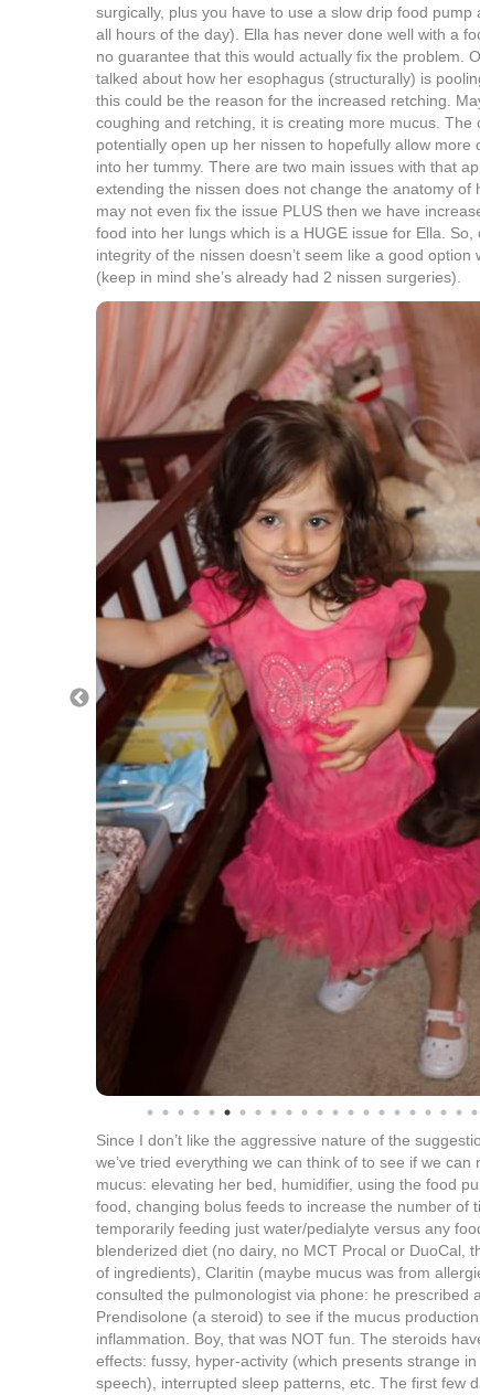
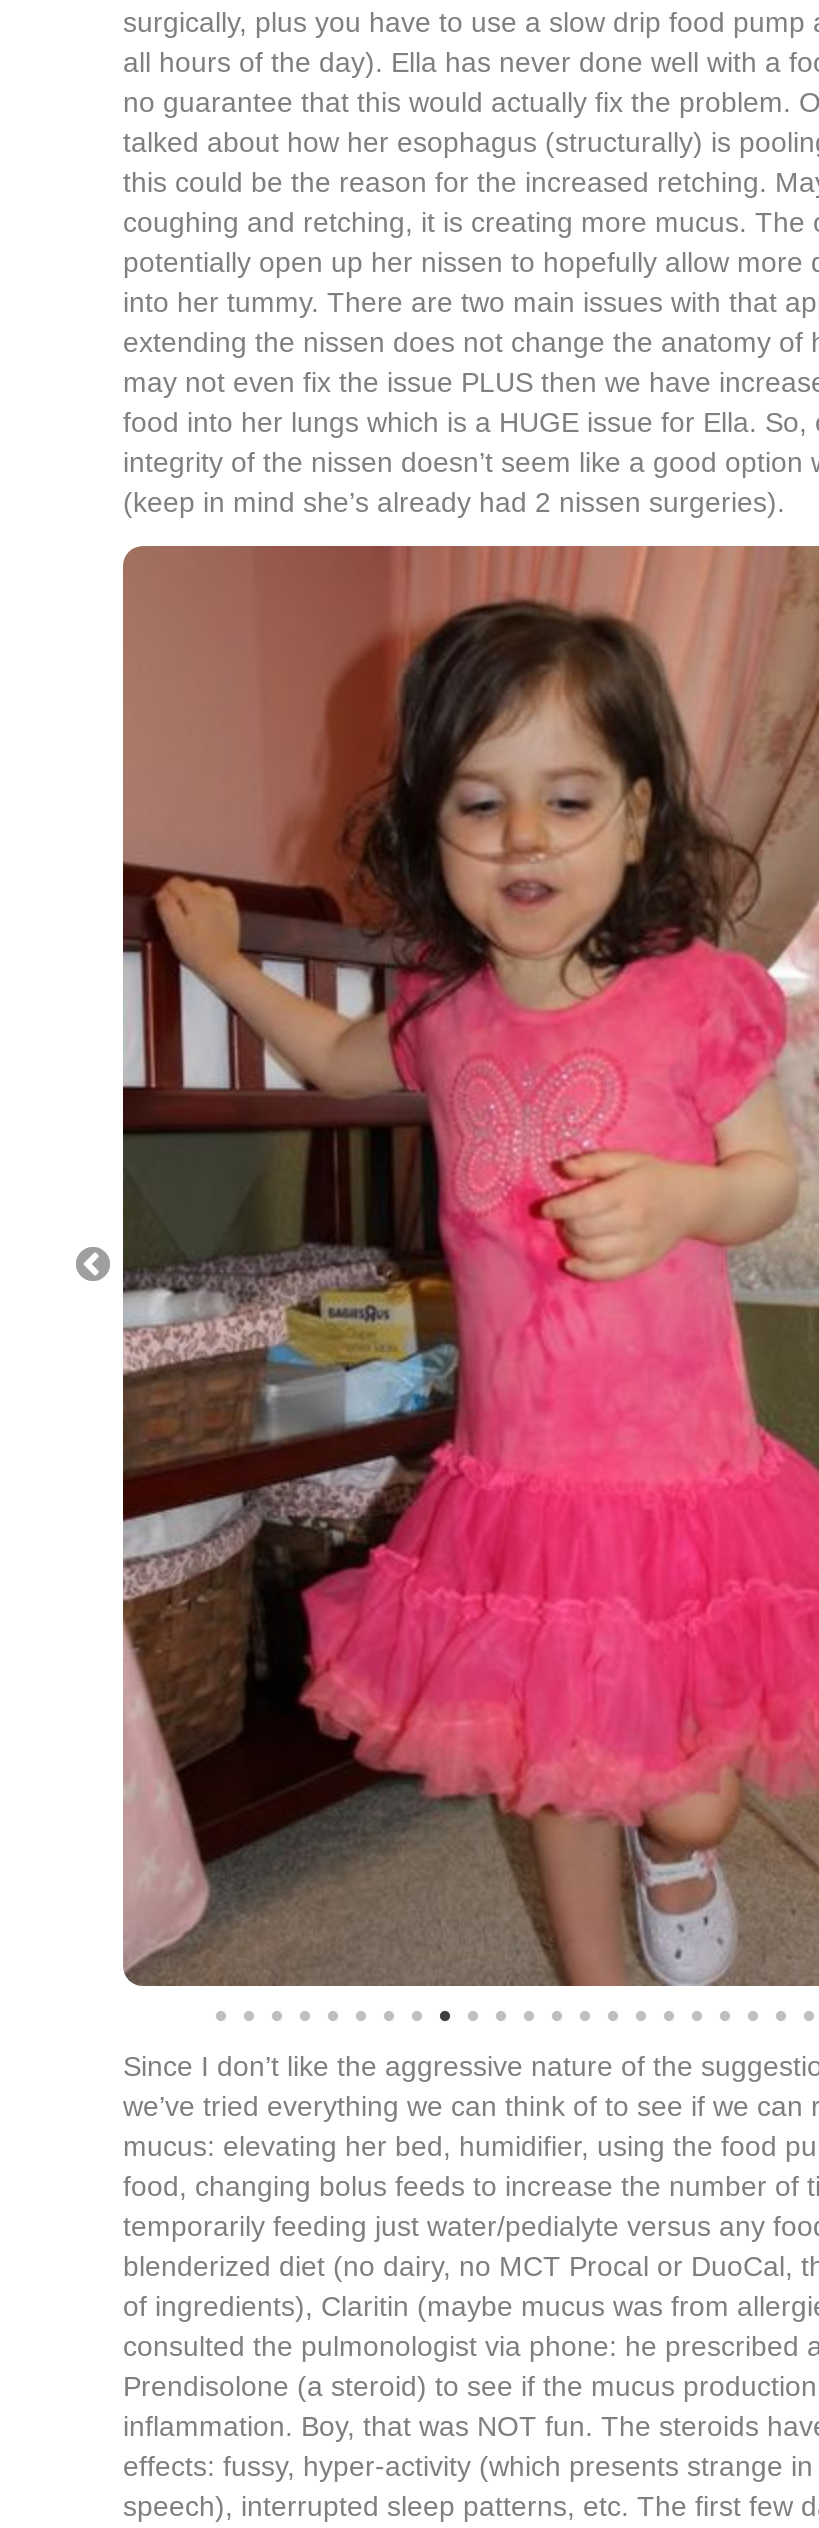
- [image]
+ [image]
